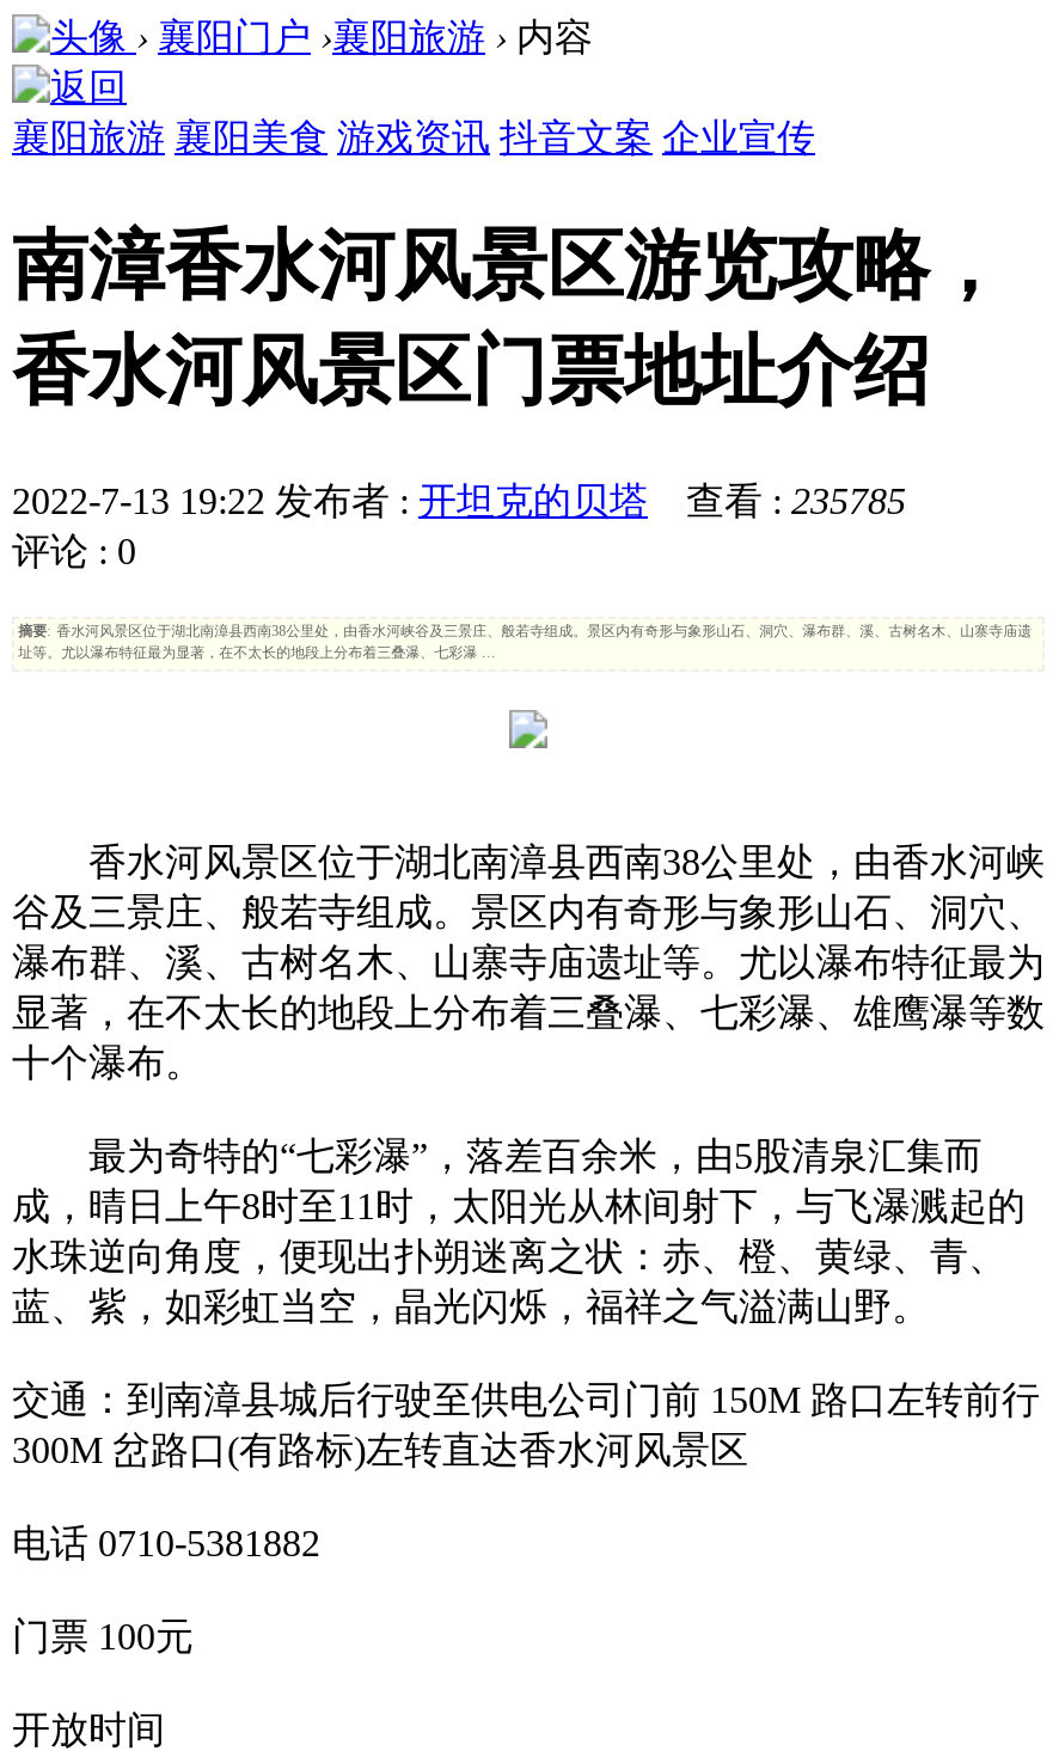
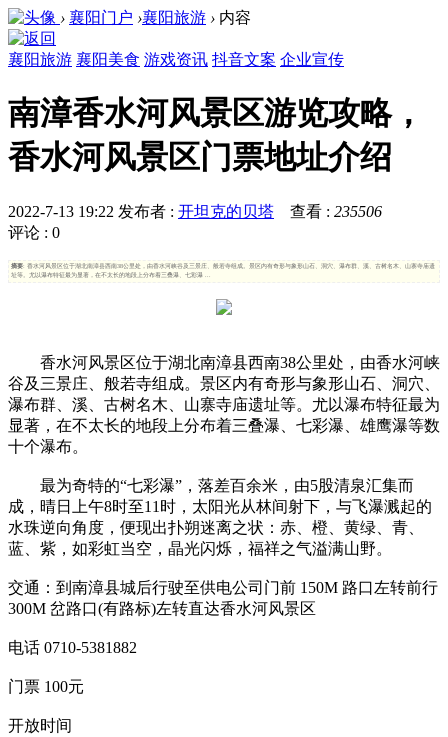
- 2022-7-13 19:22 发布者 :开坦克的贝塔 查看 : 235785
+ 2022-7-13 19:22 发布者 :开坦克的贝塔 查看 : 235506
